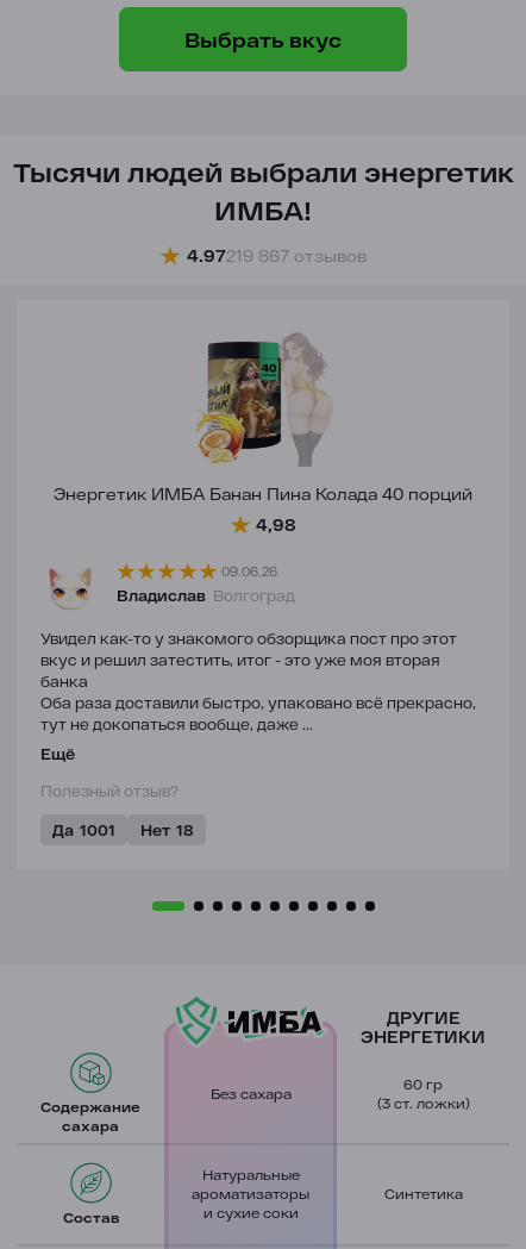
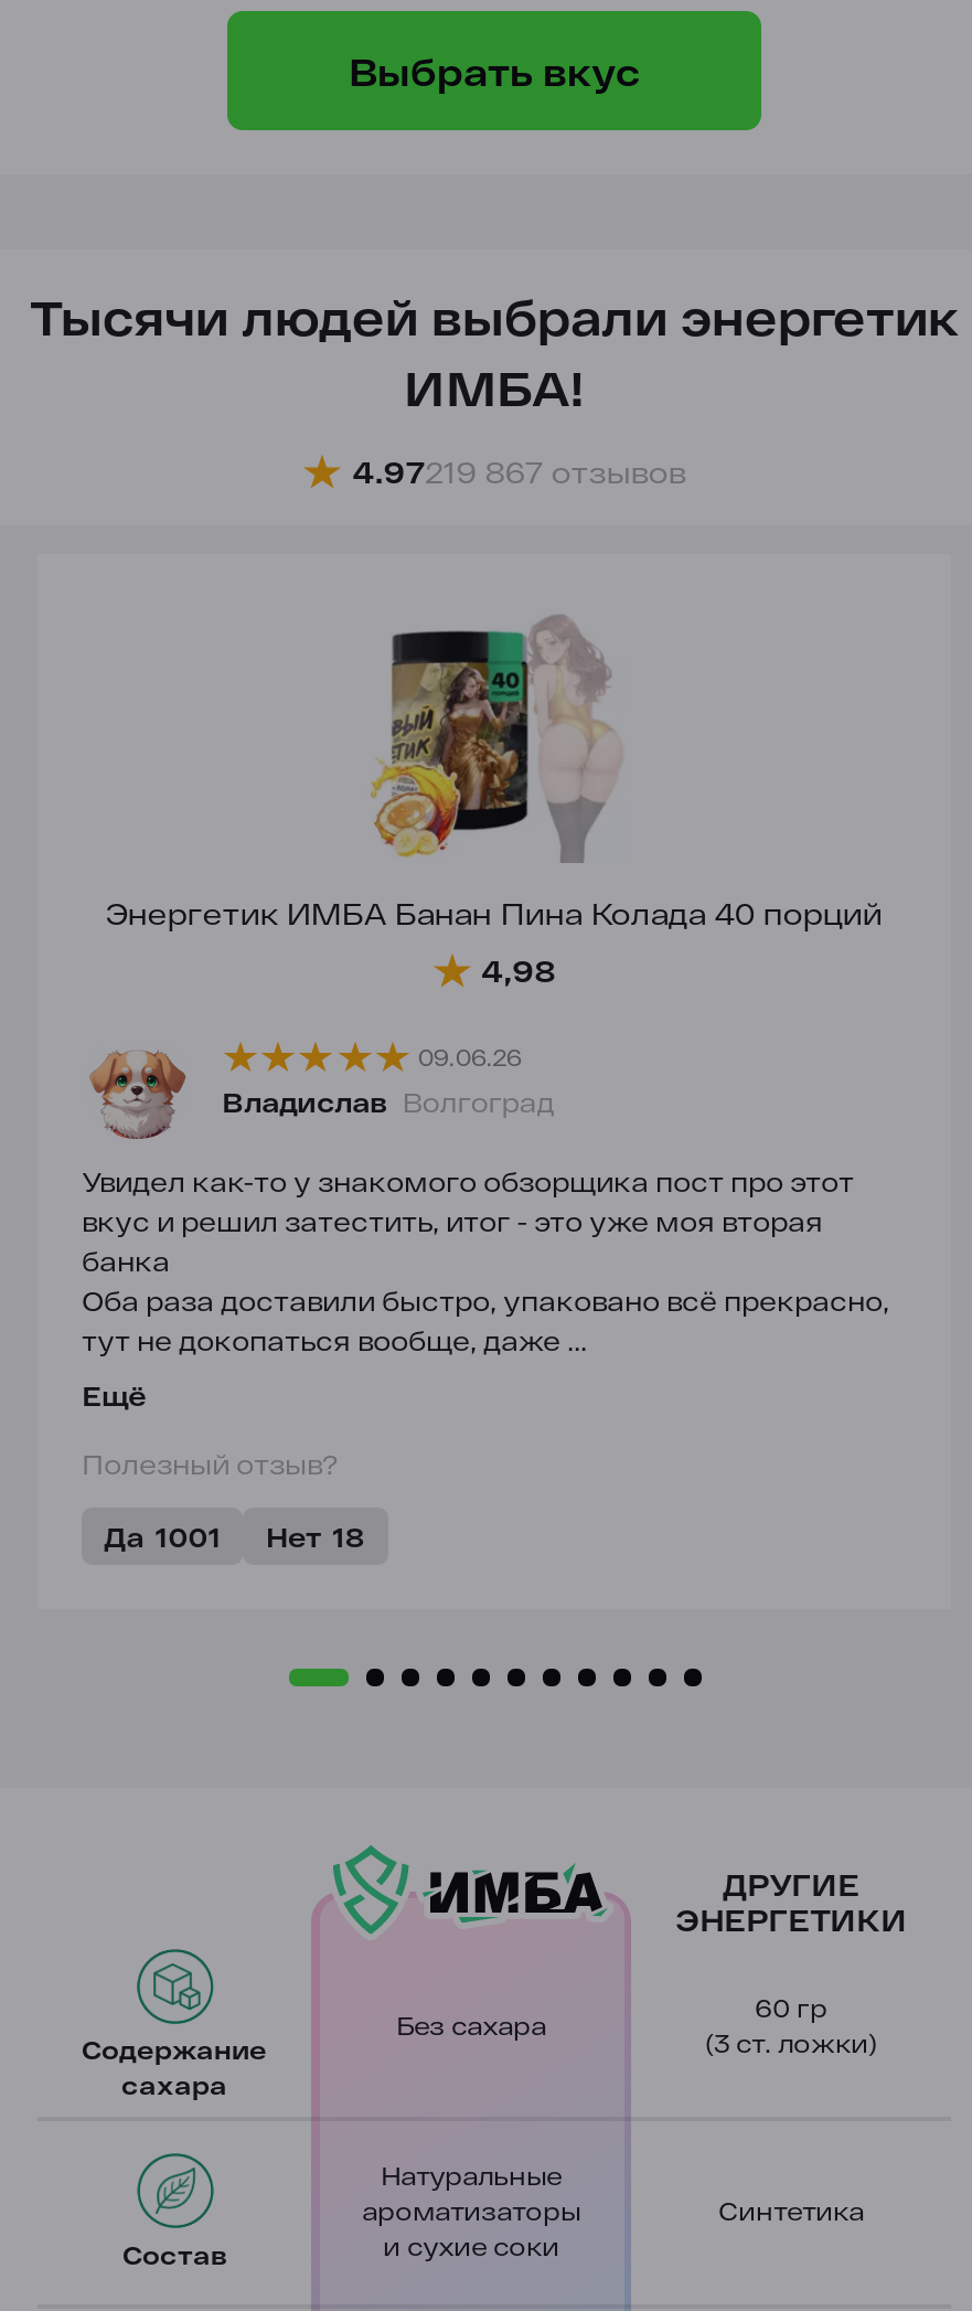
- [image]
+ [image]
